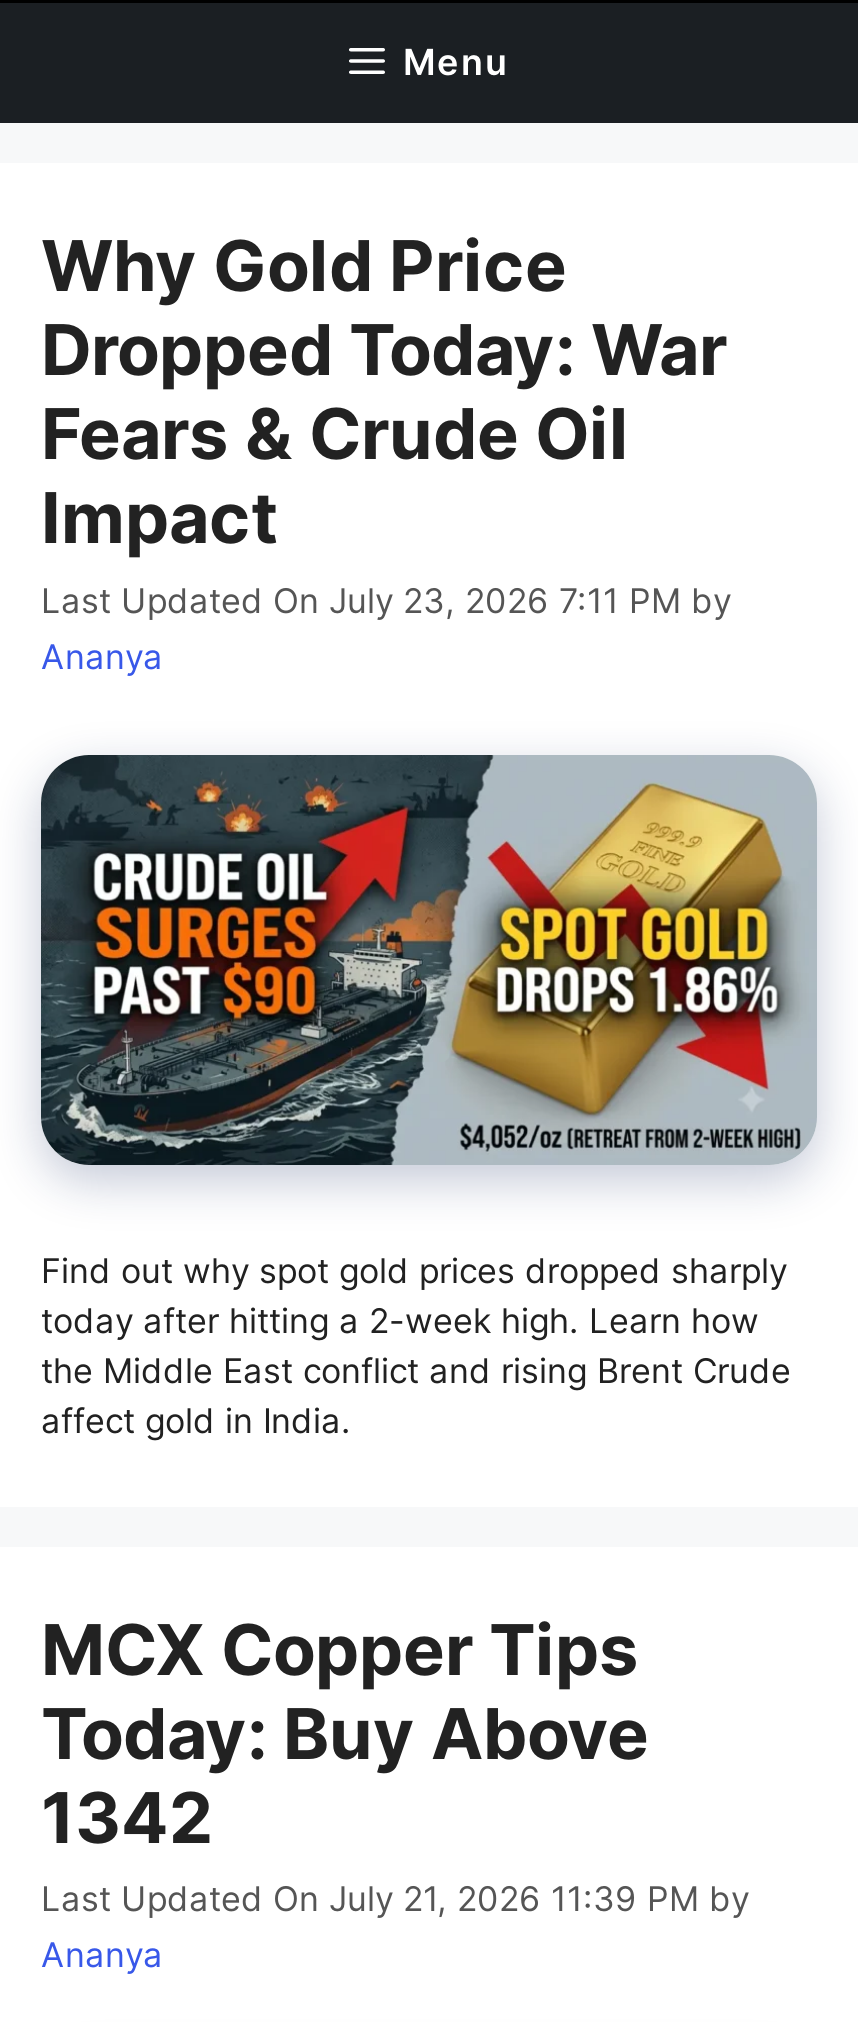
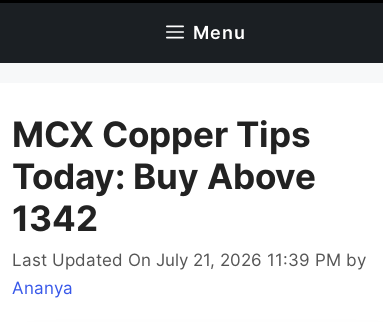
- Why Gold Price
- Dropped Today: War
- Fears & Crude Oil
- Impact
- Last Updated On July 23, 2026 7:11 PM by
- Ananya

- [image]
- Find out why spot gold prices dropped sharply
- today after hitting a 2-week high. Learn how
- the Middle East conflict and rising Brent Crude
- affect gold in India.
